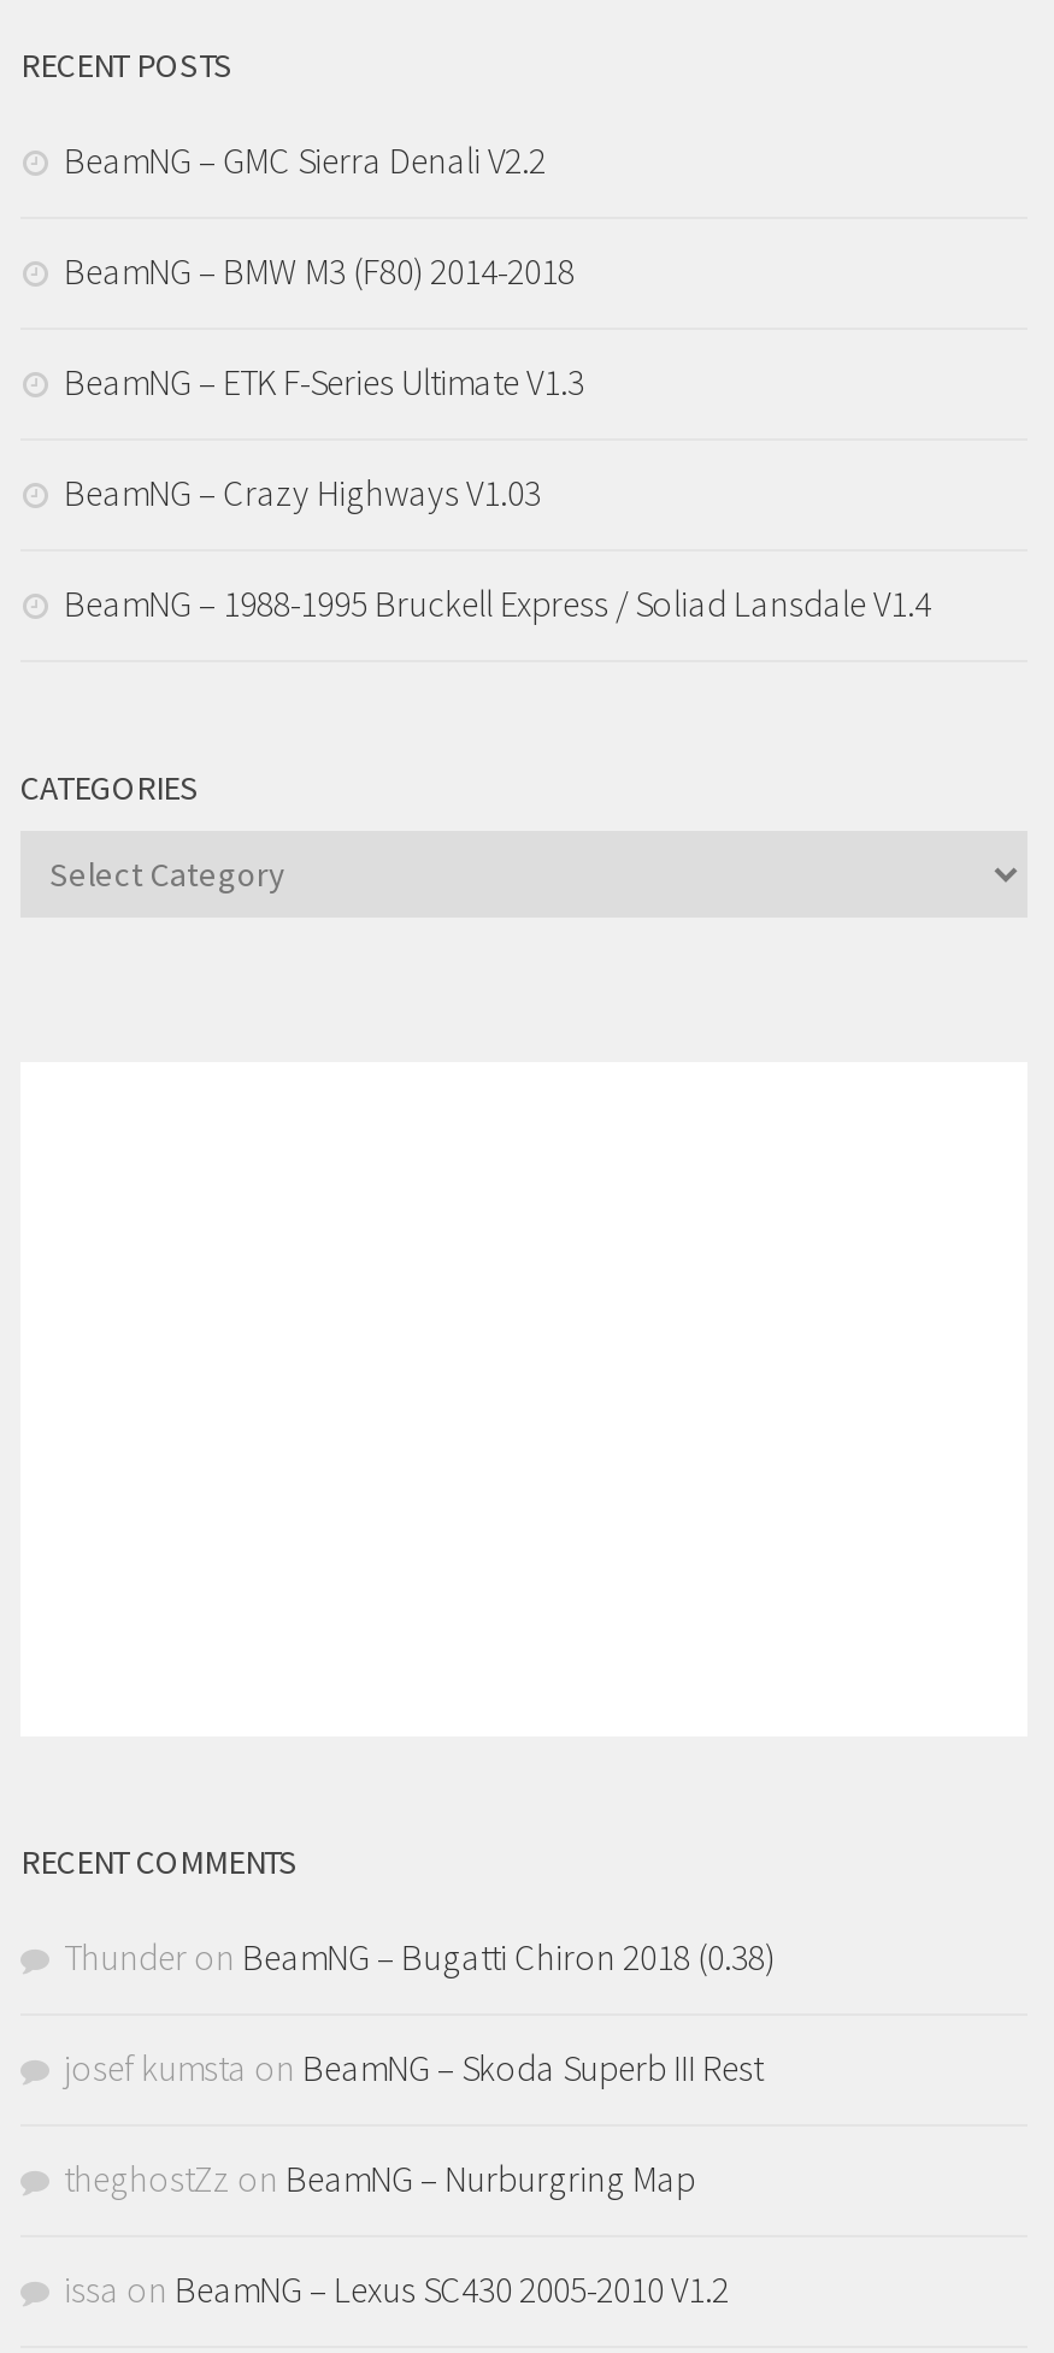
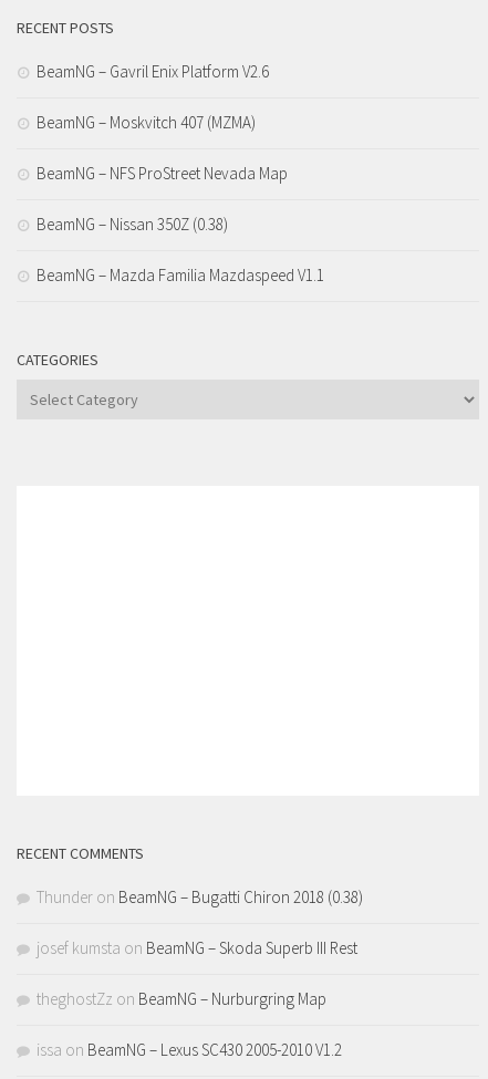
- BeamNG – GMC Sierra Denali V2.2
+ BeamNG – Gavril Enix Platform V2.6

- BeamNG – BMW M3 (F80) 2014-2018
+ BeamNG – Moskvitch 407 (MZMA)

- BeamNG – ETK F-Series Ultimate V1.3
+ BeamNG – NFS ProStreet Nevada Map

- BeamNG – Crazy Highways V1.03
+ BeamNG – Nissan 350Z (0.38)

- BeamNG – 1988-1995 Bruckell Express / Soliad Lansdale V1.4
+ BeamNG – Mazda Familia Mazdaspeed V1.1
